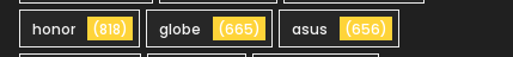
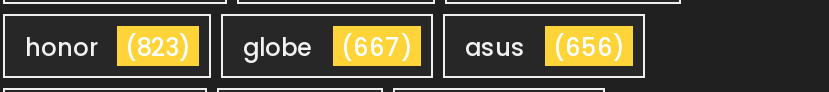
- (818)
+ (823)

- (665)
+ (667)
